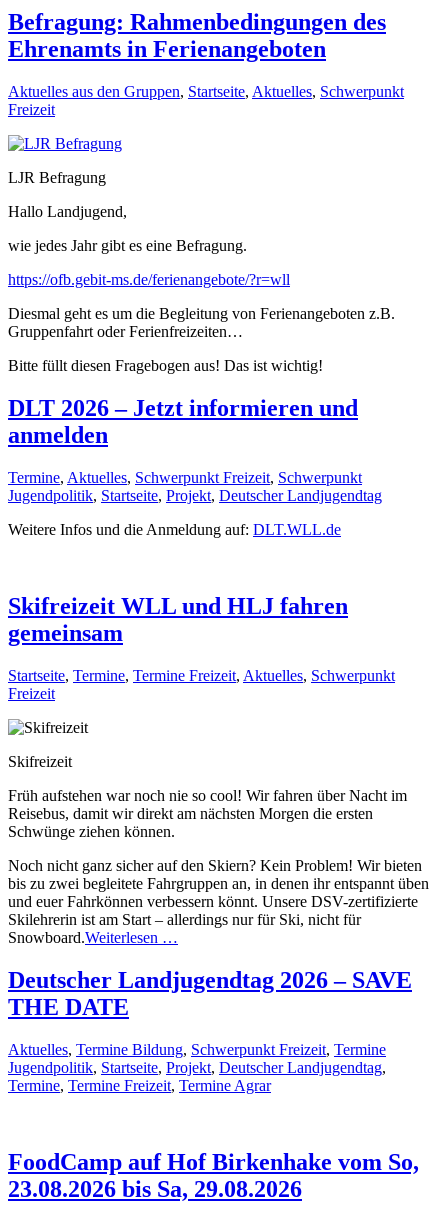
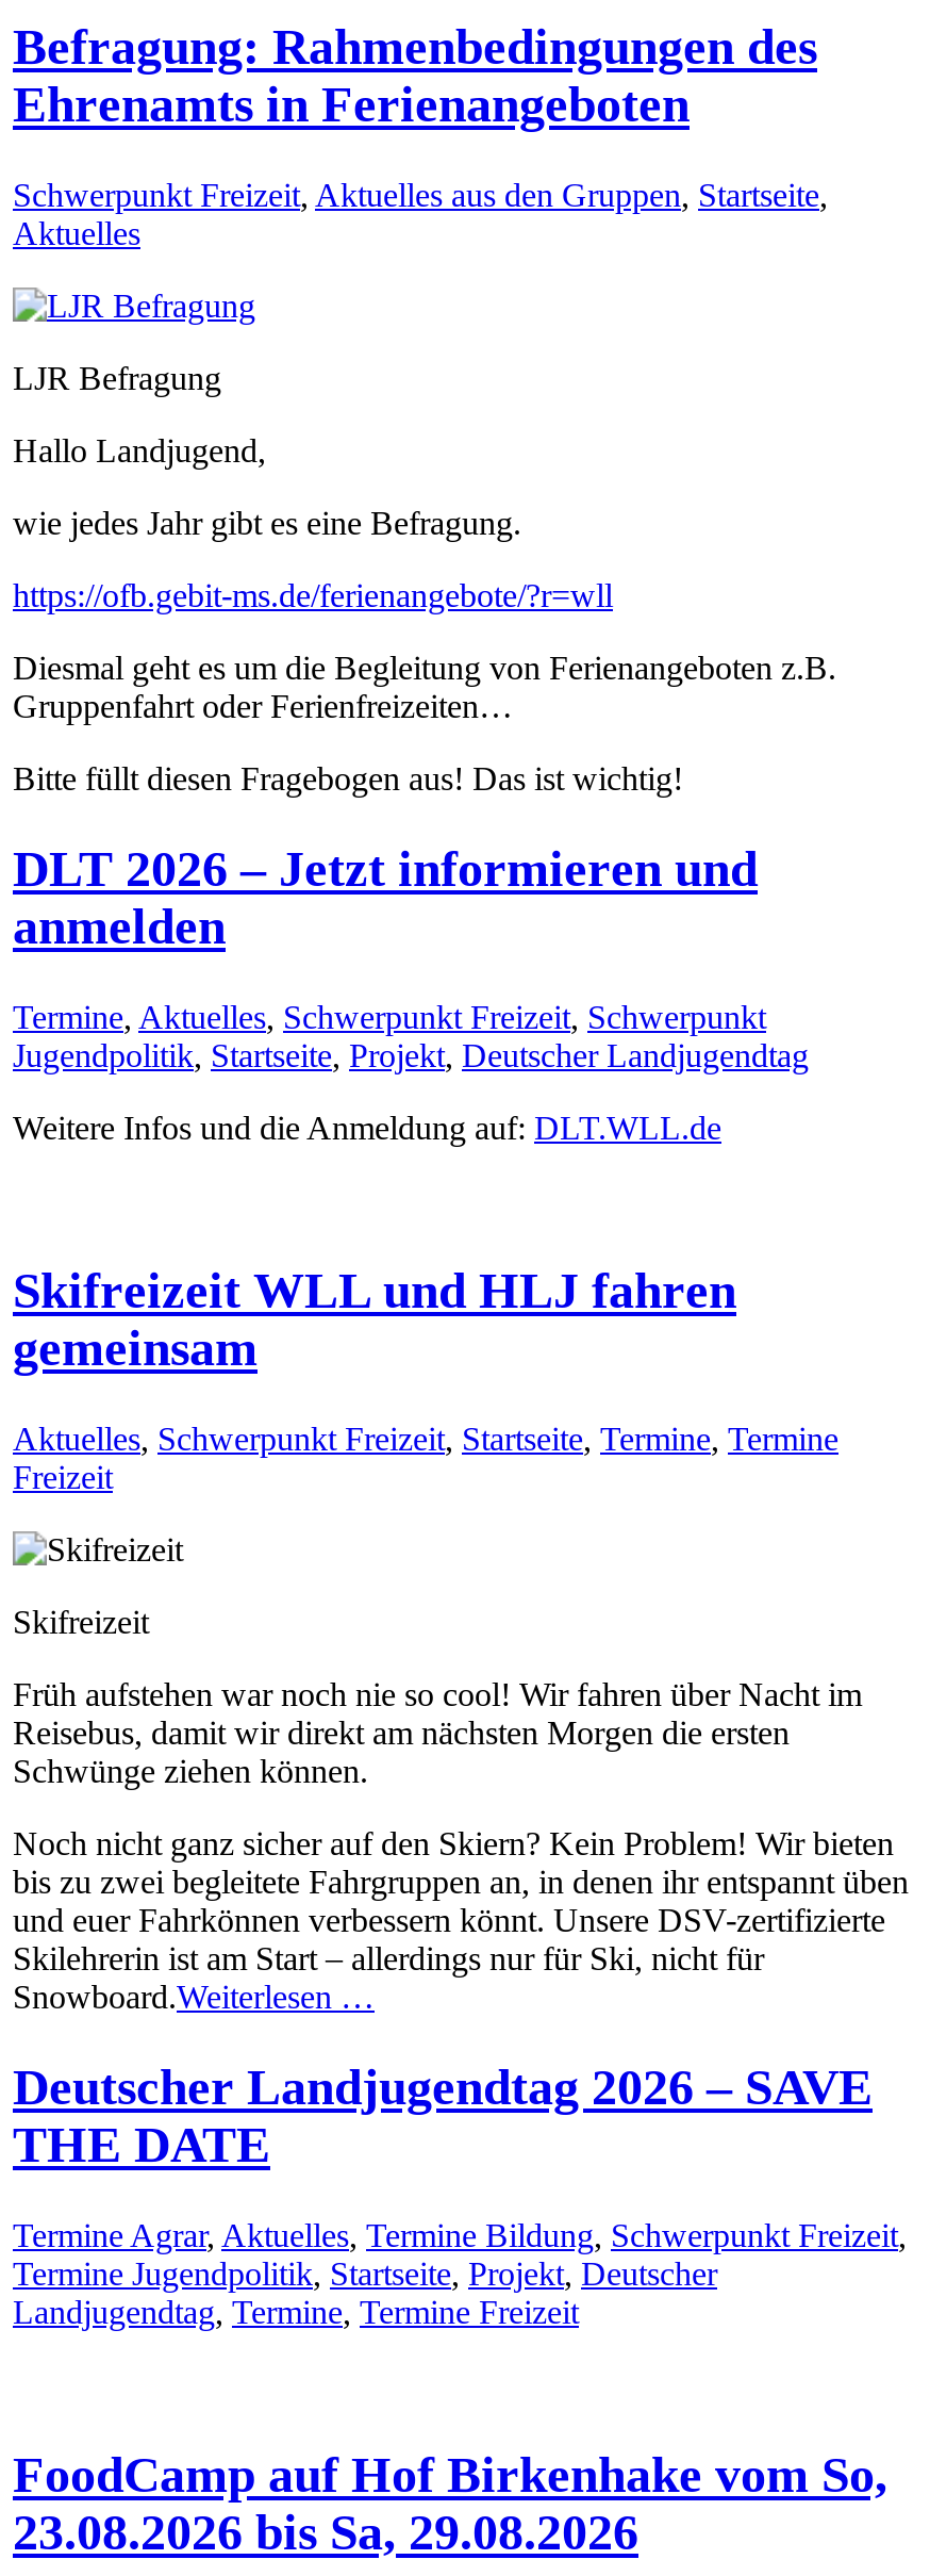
- Aktuelles aus den Gruppen, Startseite, Aktuelles, Schwerpunkt
- Freizeit
+ Schwerpunkt Freizeit, Aktuelles aus den Gruppen, Startseite,
+ Aktuelles

- Startseite, Termine, Termine Freizeit, Aktuelles, Schwerpunkt
+ Aktuelles, Schwerpunkt Freizeit, Startseite, Termine, Termine

- Aktuelles, Termine Bildung, Schwerpunkt Freizeit, Termine
- Jugendpolitik, Startseite, Projekt, Deutscher Landjugendtag,
- Termine, Termine Freizeit, Termine Agrar
+ Termine Agrar, Aktuelles, Termine Bildung, Schwerpunkt Freizeit,
+ Termine Jugendpolitik, Startseite, Projekt, Deutscher
+ Landjugendtag, Termine, Termine Freizeit
